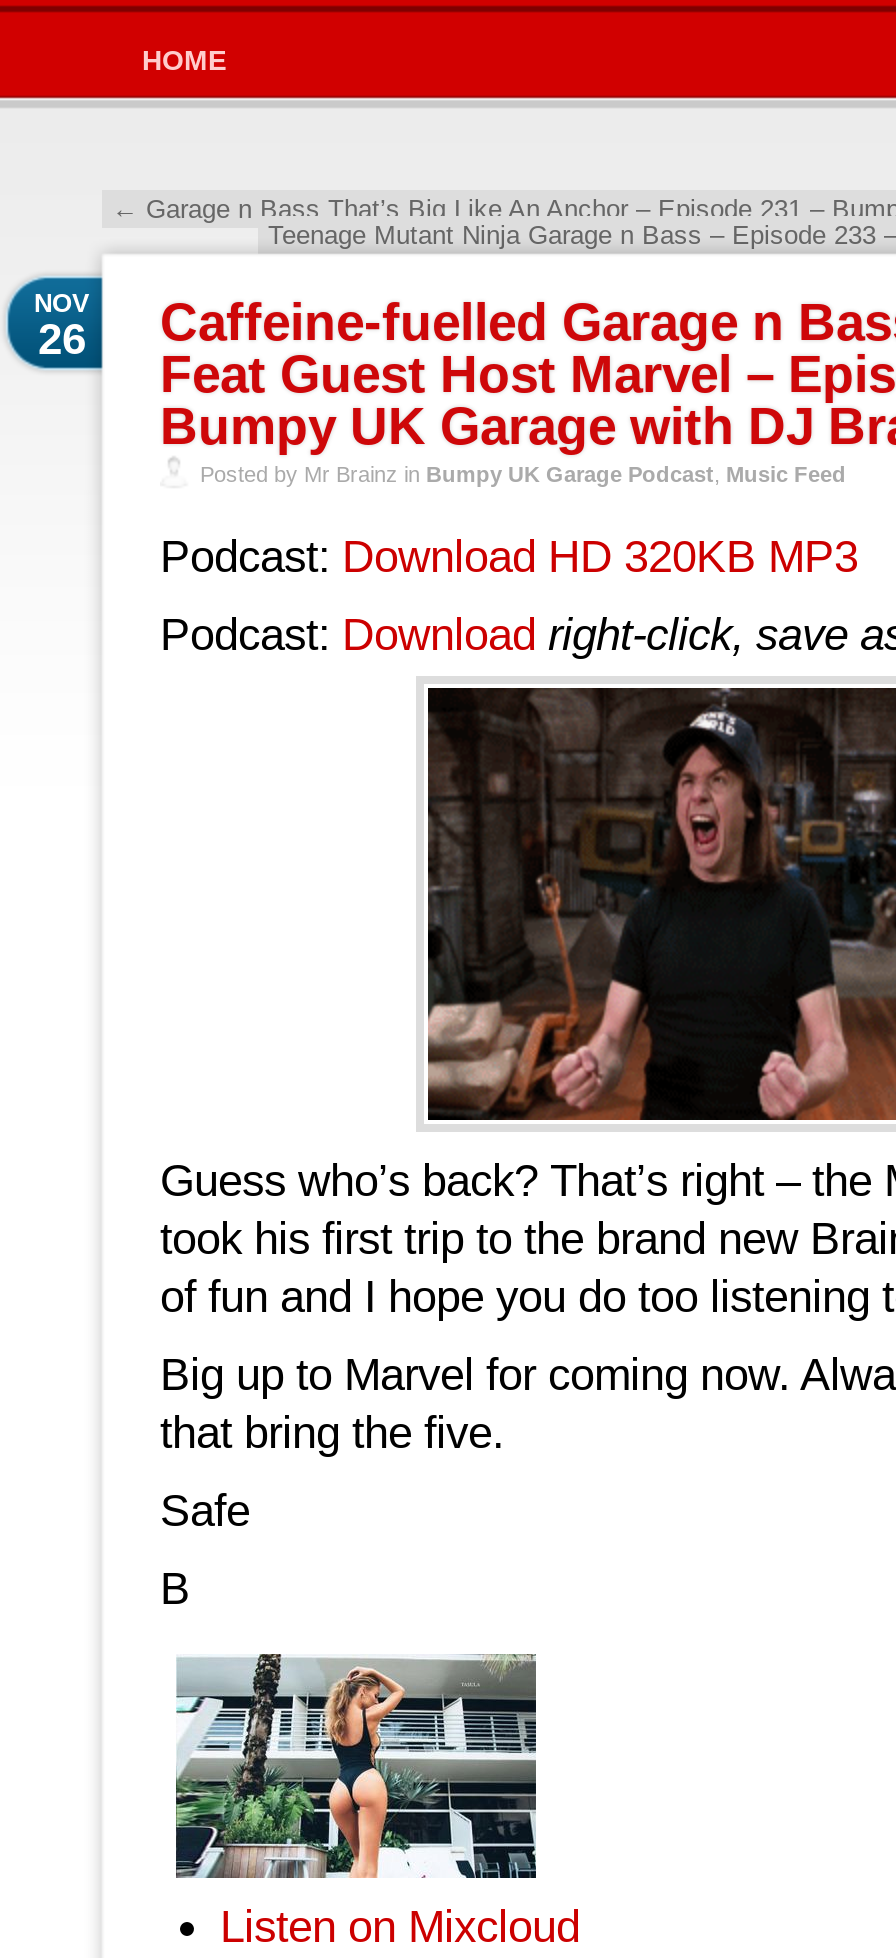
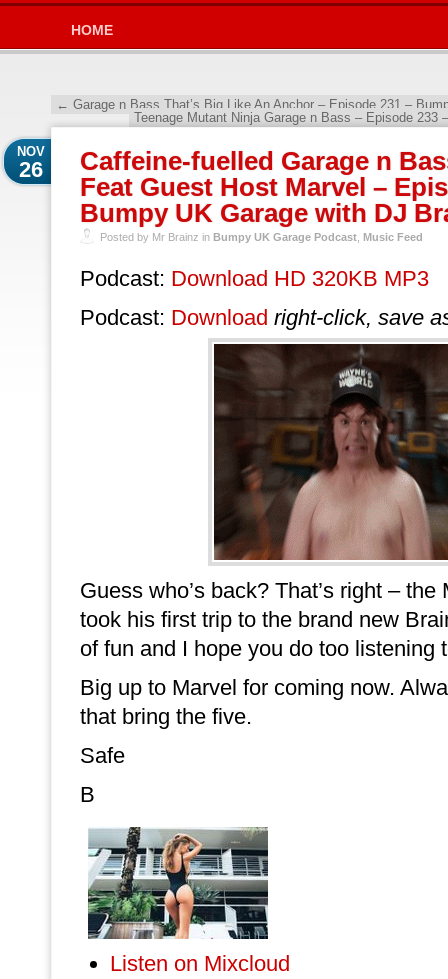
- [image]
+ [image]
